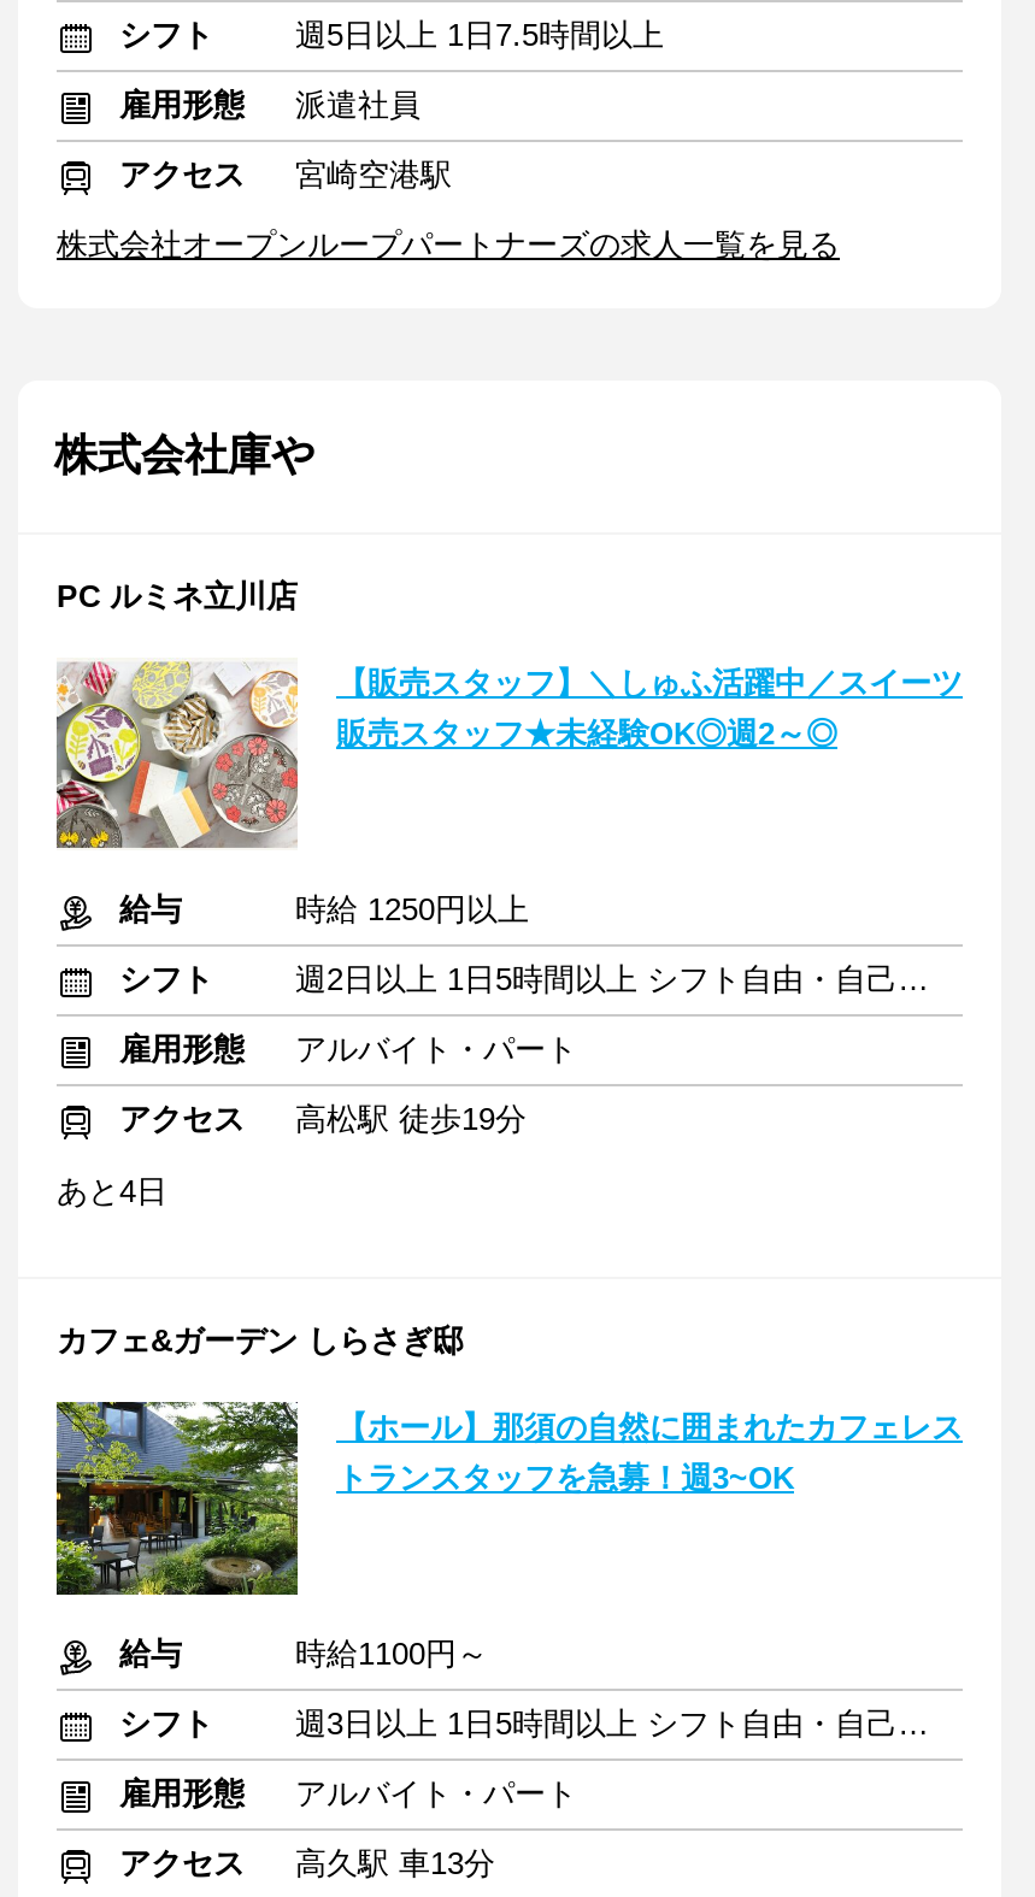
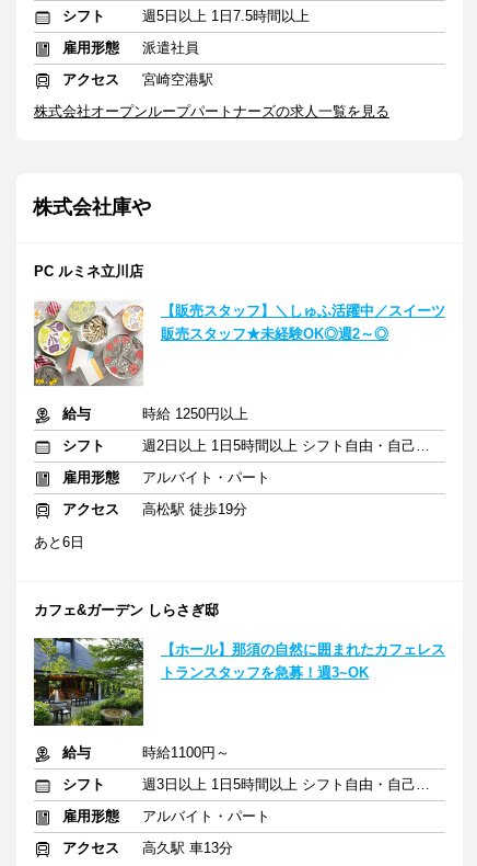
- あと4日
+ あと6日
